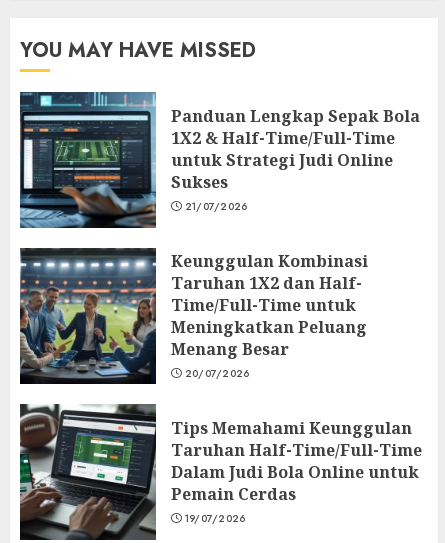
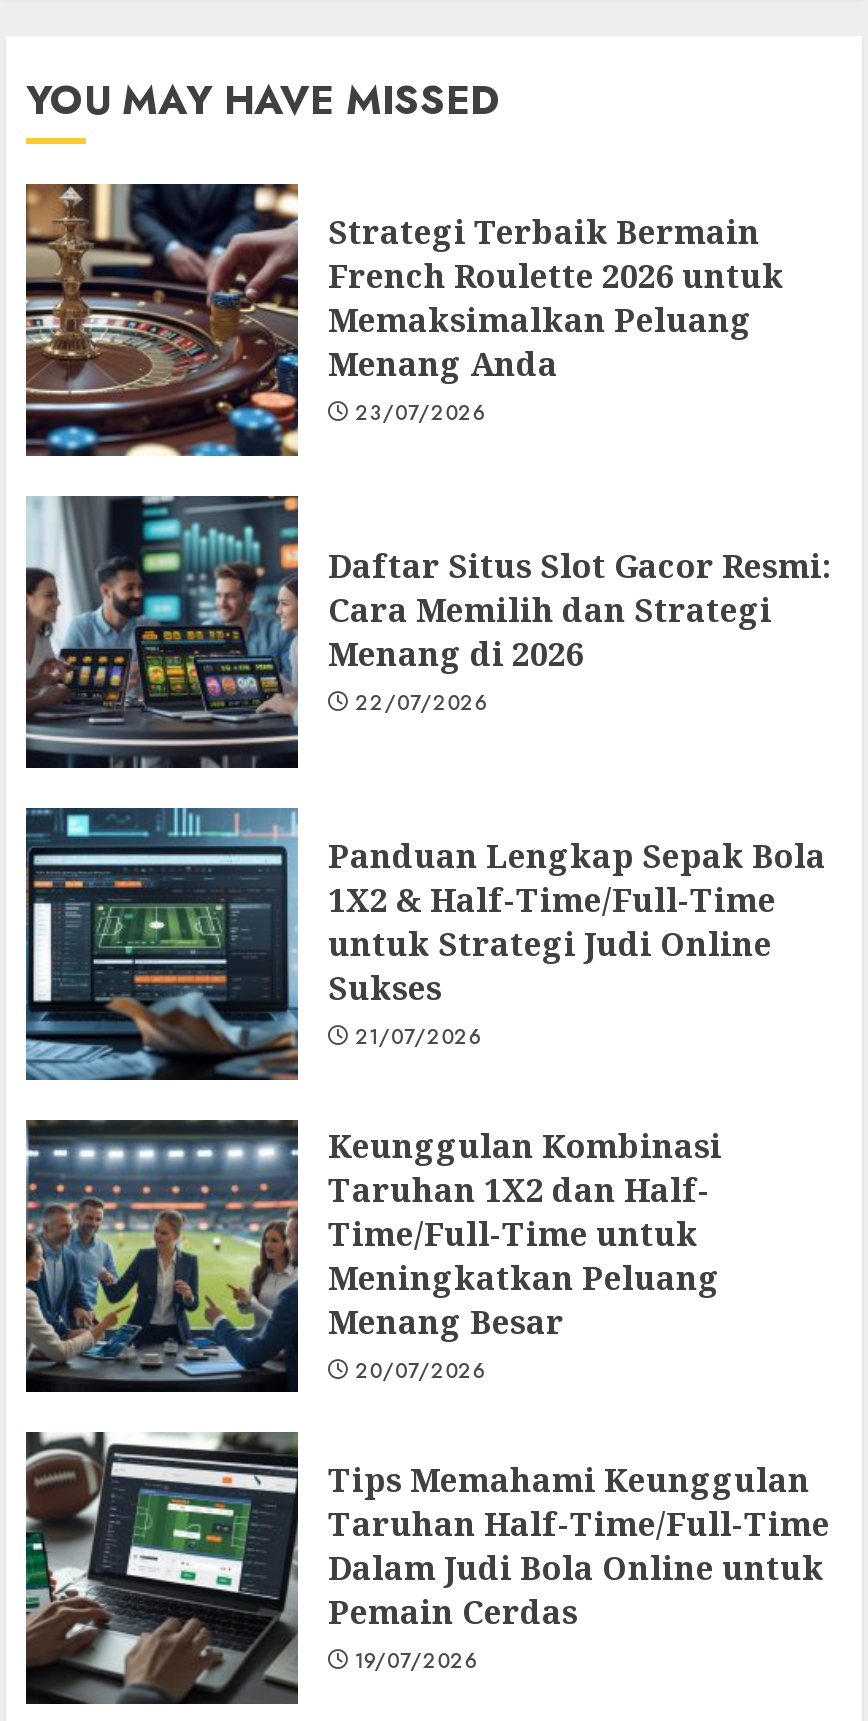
+ [image]
+ Strategi Terbaik Bermain
+ French Roulette 2026 untuk
+ Memaksimalkan Peluang
+ Menang Anda
+ 23/07/2026

+ [image]
+ Daftar Situs Slot Gacor Resmi:
+ Cara Memilih dan Strategi
+ Menang di 2026
+ 22/07/2026
